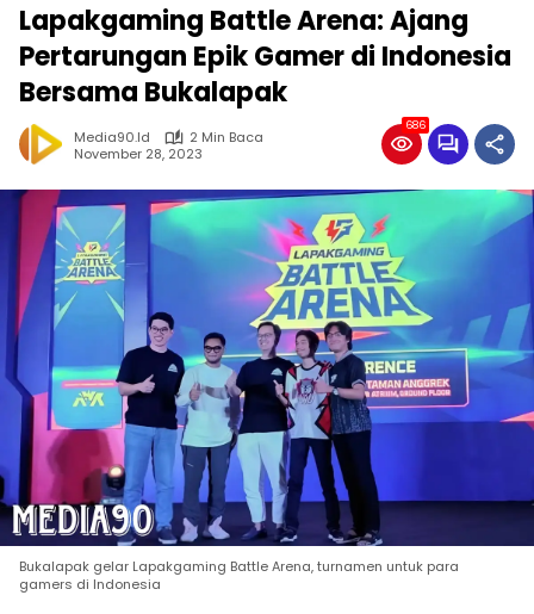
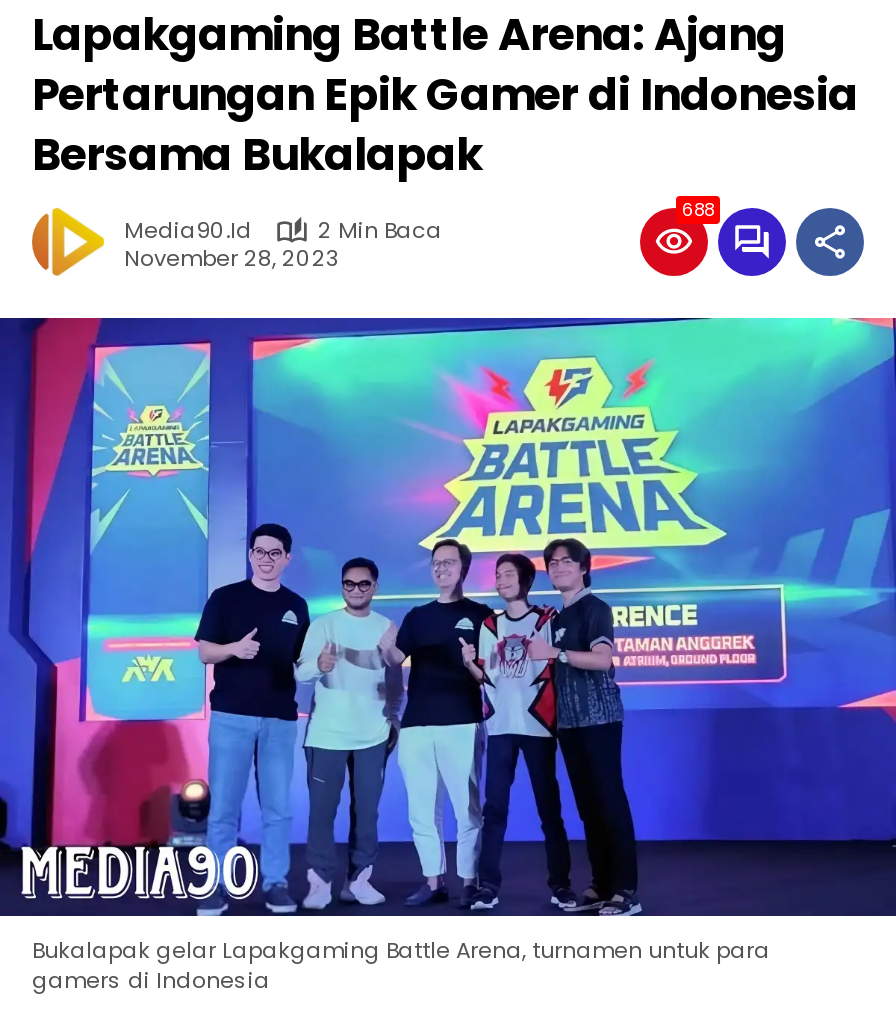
- 686
+ 688
